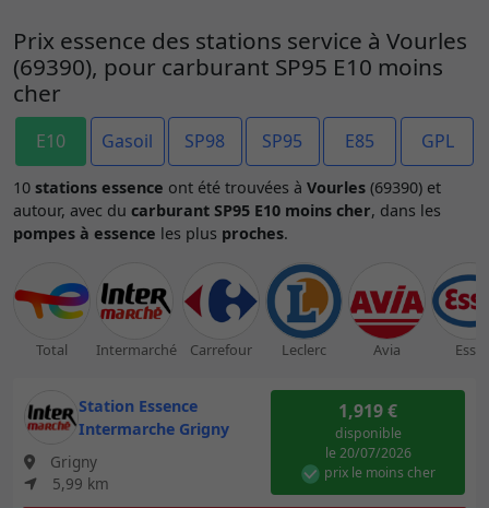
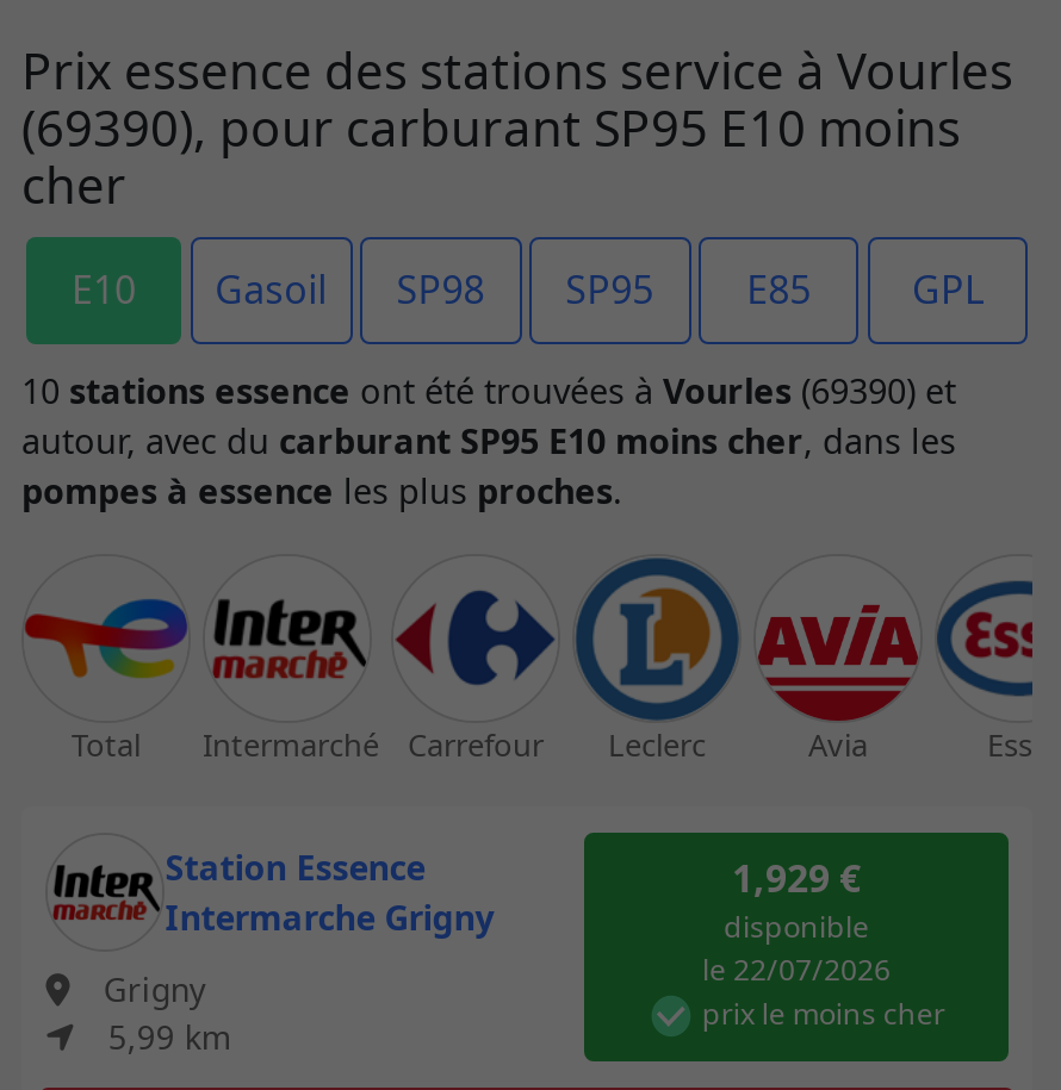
- 1,919 €
+ 1,929 €

- le 20/07/2026
+ le 22/07/2026
